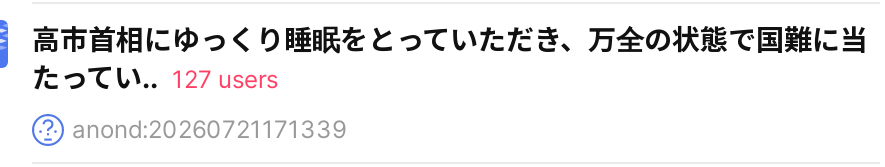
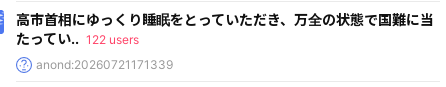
- たってい.. 127 users
+ たってい.. 122 users
